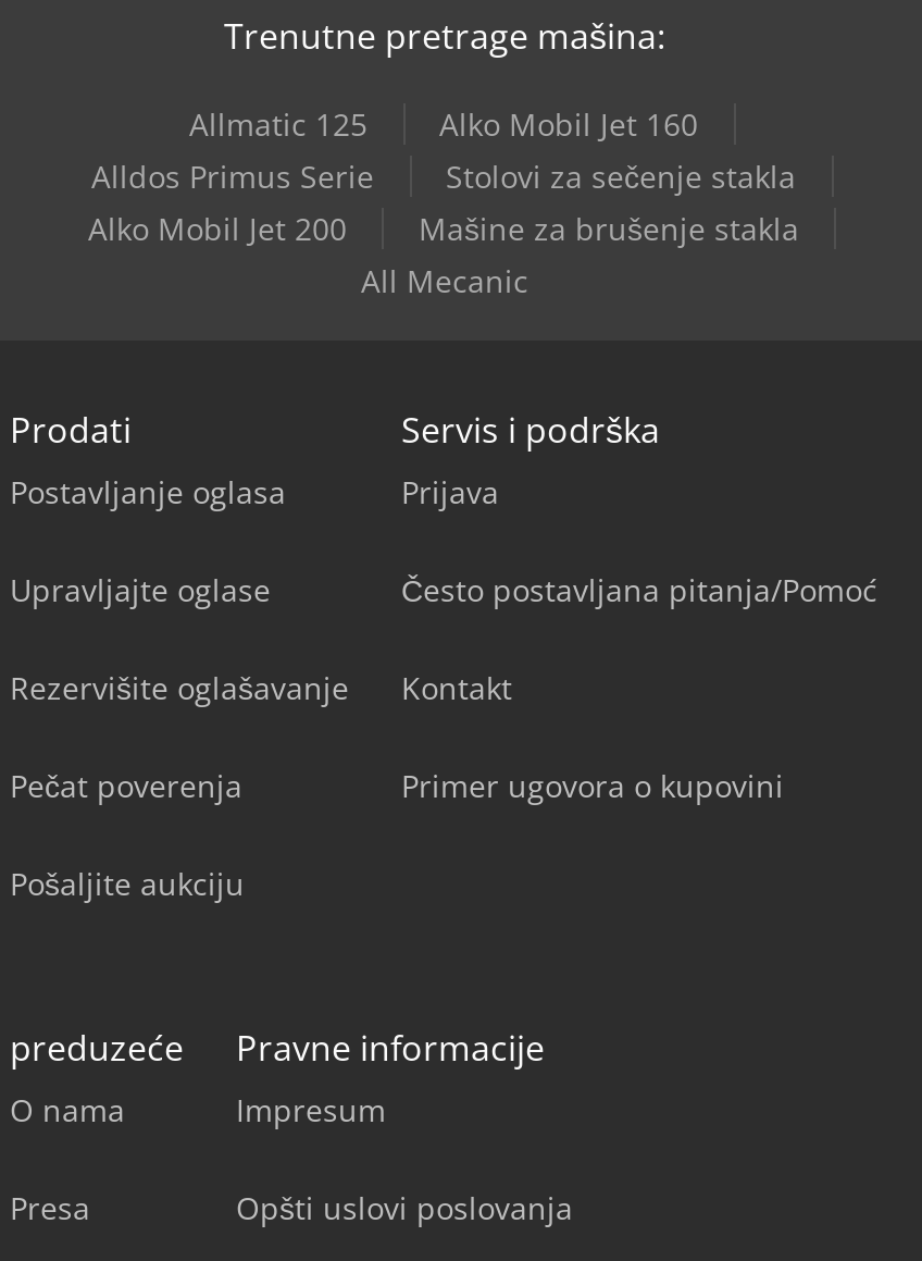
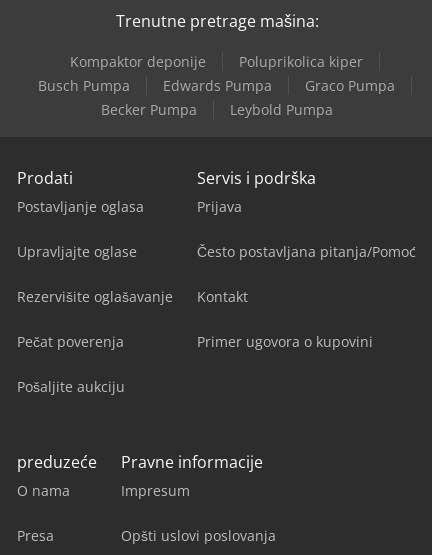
- Allmatic 125
- Alko Mobil Jet 160
- Alldos Primus Serie
- Stolovi za sečenje stakla
- Alko Mobil Jet 200
- Mašine za brušenje stakla
- All Mecanic
+ Kompaktor deponije
+ Poluprikolica kiper
+ Busch Pumpa
+ Edwards Pumpa
+ Graco Pumpa
+ Becker Pumpa
+ Leybold Pumpa
